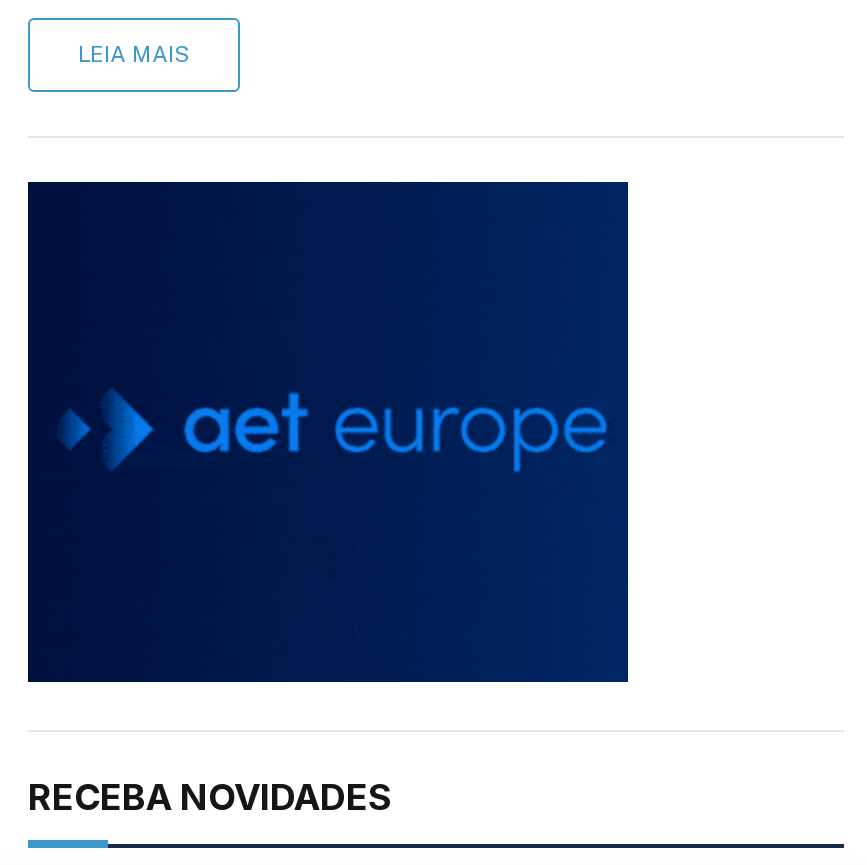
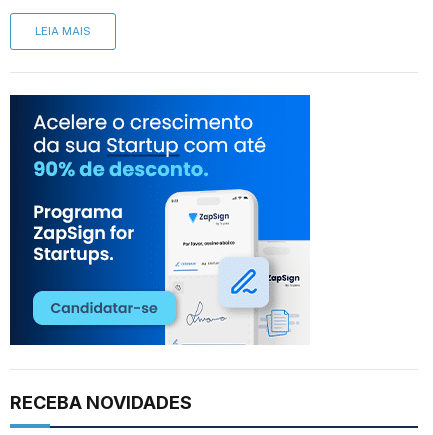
- [image]
+ [image]
